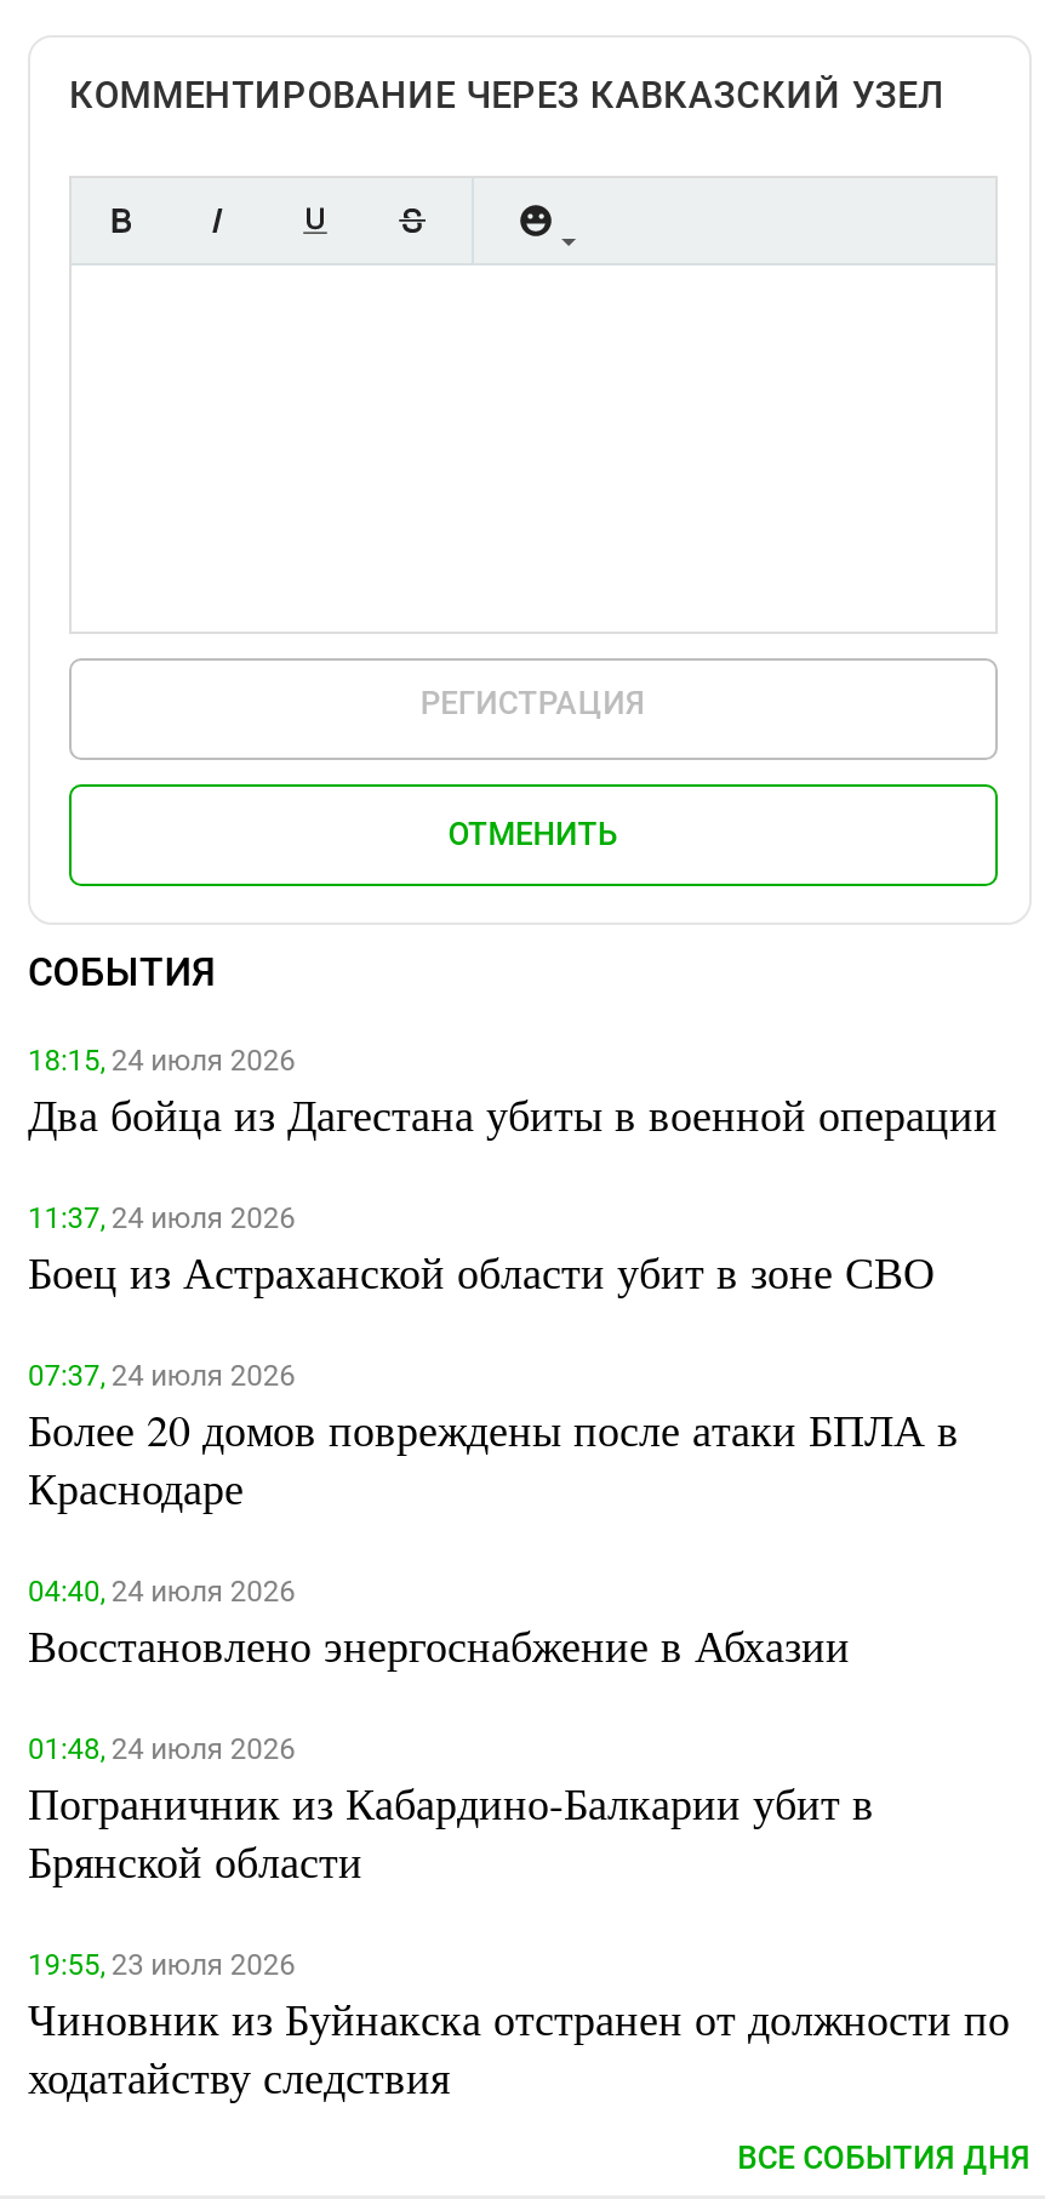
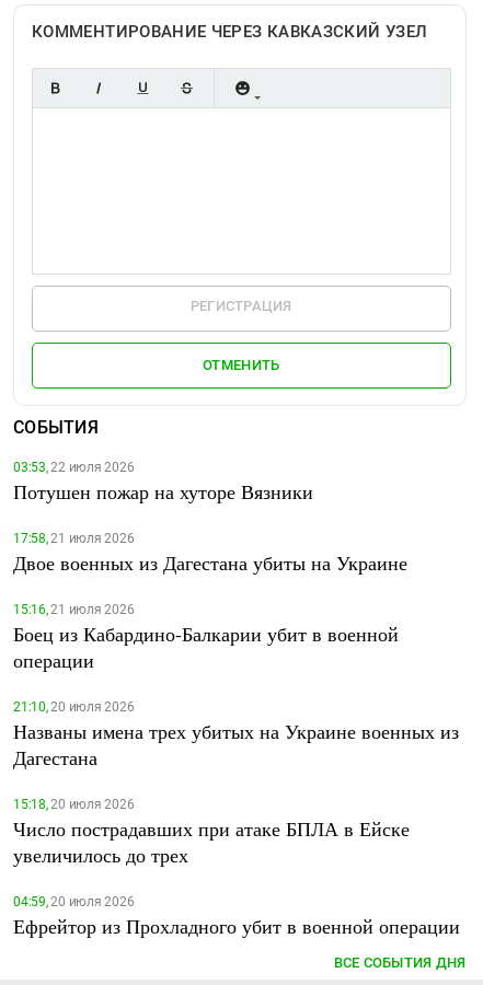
- 18:15, 24 июля 2026
- Два бойца из Дагестана убиты в военной операции
+ 03:53, 22 июля 2026
+ Потушен пожар на хуторе Вязники

- 11:37, 24 июля 2026
- Боец из Астраханской области убит в зоне СВО
+ 17:58, 21 июля 2026
+ Двое военных из Дагестана убиты на Украине

- 07:37, 24 июля 2026
- Более 20 домов повреждены после атаки БПЛА в
- Краснодаре
+ 15:16, 21 июля 2026
+ Боец из Кабардино-Балкарии убит в военной
+ операции

- 04:40, 24 июля 2026
- Восстановлено энергоснабжение в Абхазии
+ 21:10, 20 июля 2026
+ Названы имена трех убитых на Украине военных из
+ Дагестана

- 01:48, 24 июля 2026
- Пограничник из Кабардино-Балкарии убит в
- Брянской области
+ 15:18, 20 июля 2026
+ Число пострадавших при атаке БПЛА в Ейске
+ увеличилось до трех

- 19:55, 23 июля 2026
- Чиновник из Буйнакска отстранен от должности по
- ходатайству следствия
+ 04:59, 20 июля 2026
+ Ефрейтор из Прохладного убит в военной операции
